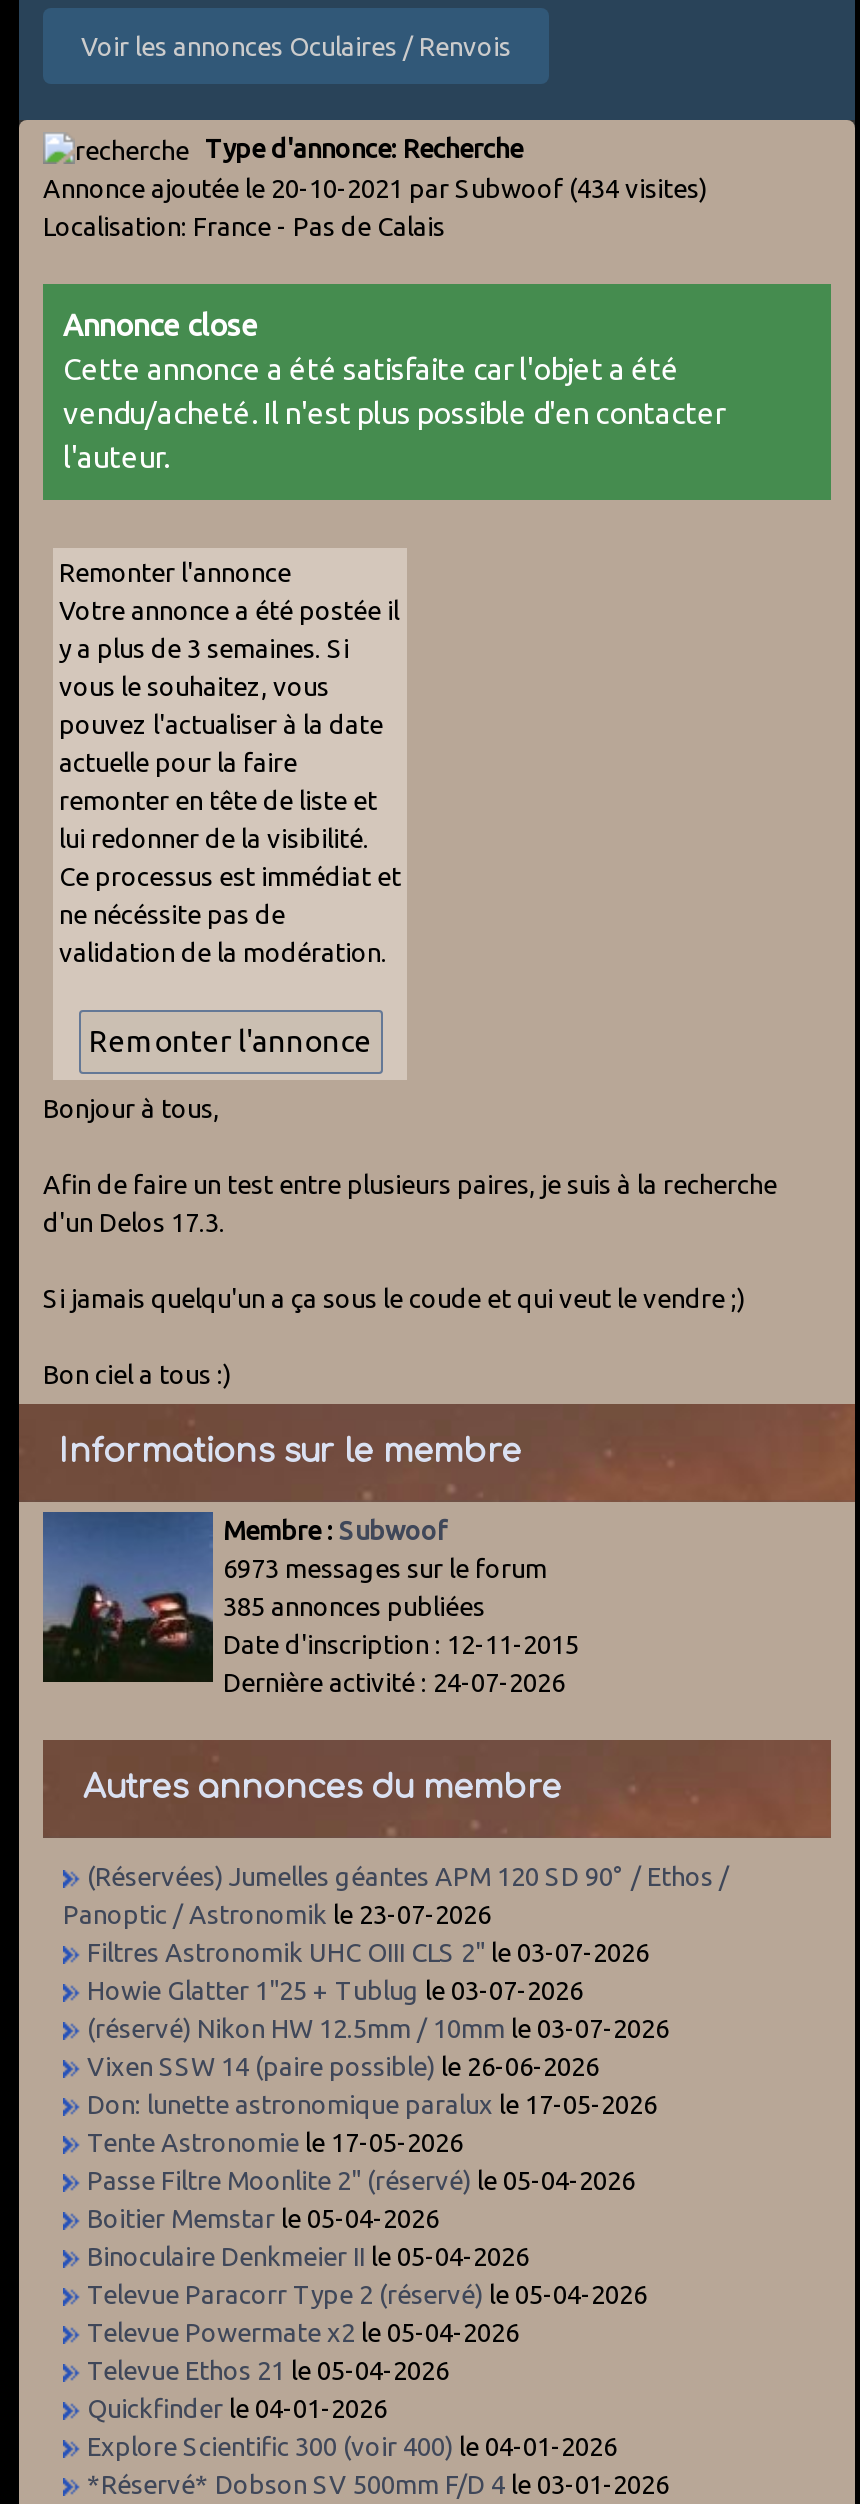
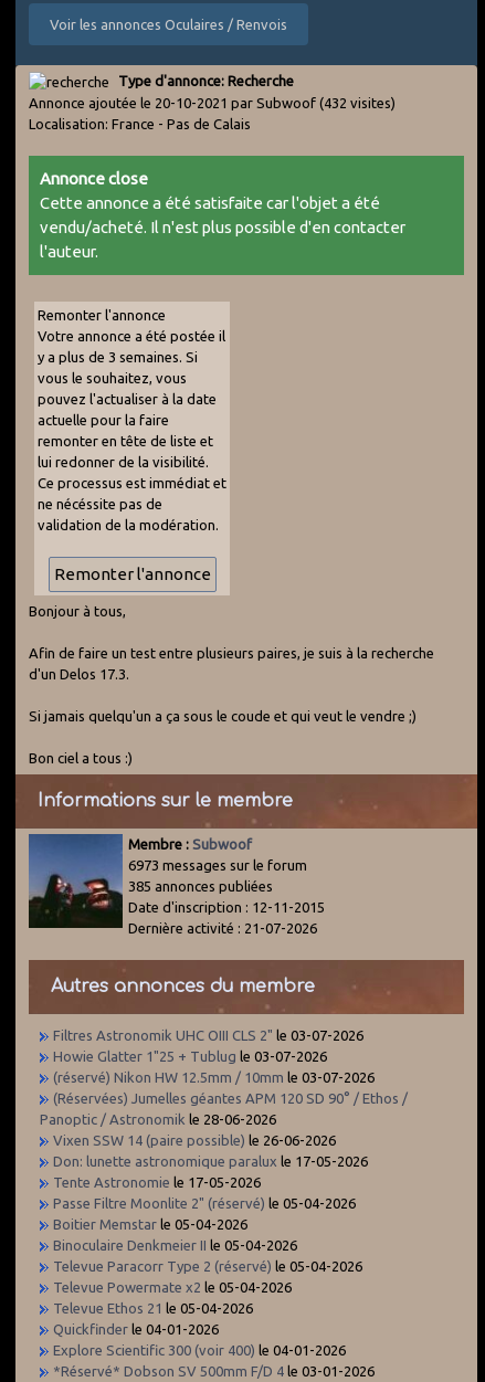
- Annonce ajoutée le 20-10-2021 par Subwoof (434 visites)
+ Annonce ajoutée le 20-10-2021 par Subwoof (432 visites)

- Dernière activité : 24-07-2026
+ Dernière activité : 21-07-2026

moved down: (Réservées) Jumelles géantes APM 120 SD 90° / Ethos /

- Panoptic / Astronomik le 23-07-2026

moved up: Filtres Astronomik UHC OIII CLS 2" le 03-07-2026 | Howie Glatter 1"25 + Tublug le 03-07-2026 | (réservé) Nikon HW 12.5mm / 10mm le 03-07-2026

+ Panoptic / Astronomik le 28-06-2026
